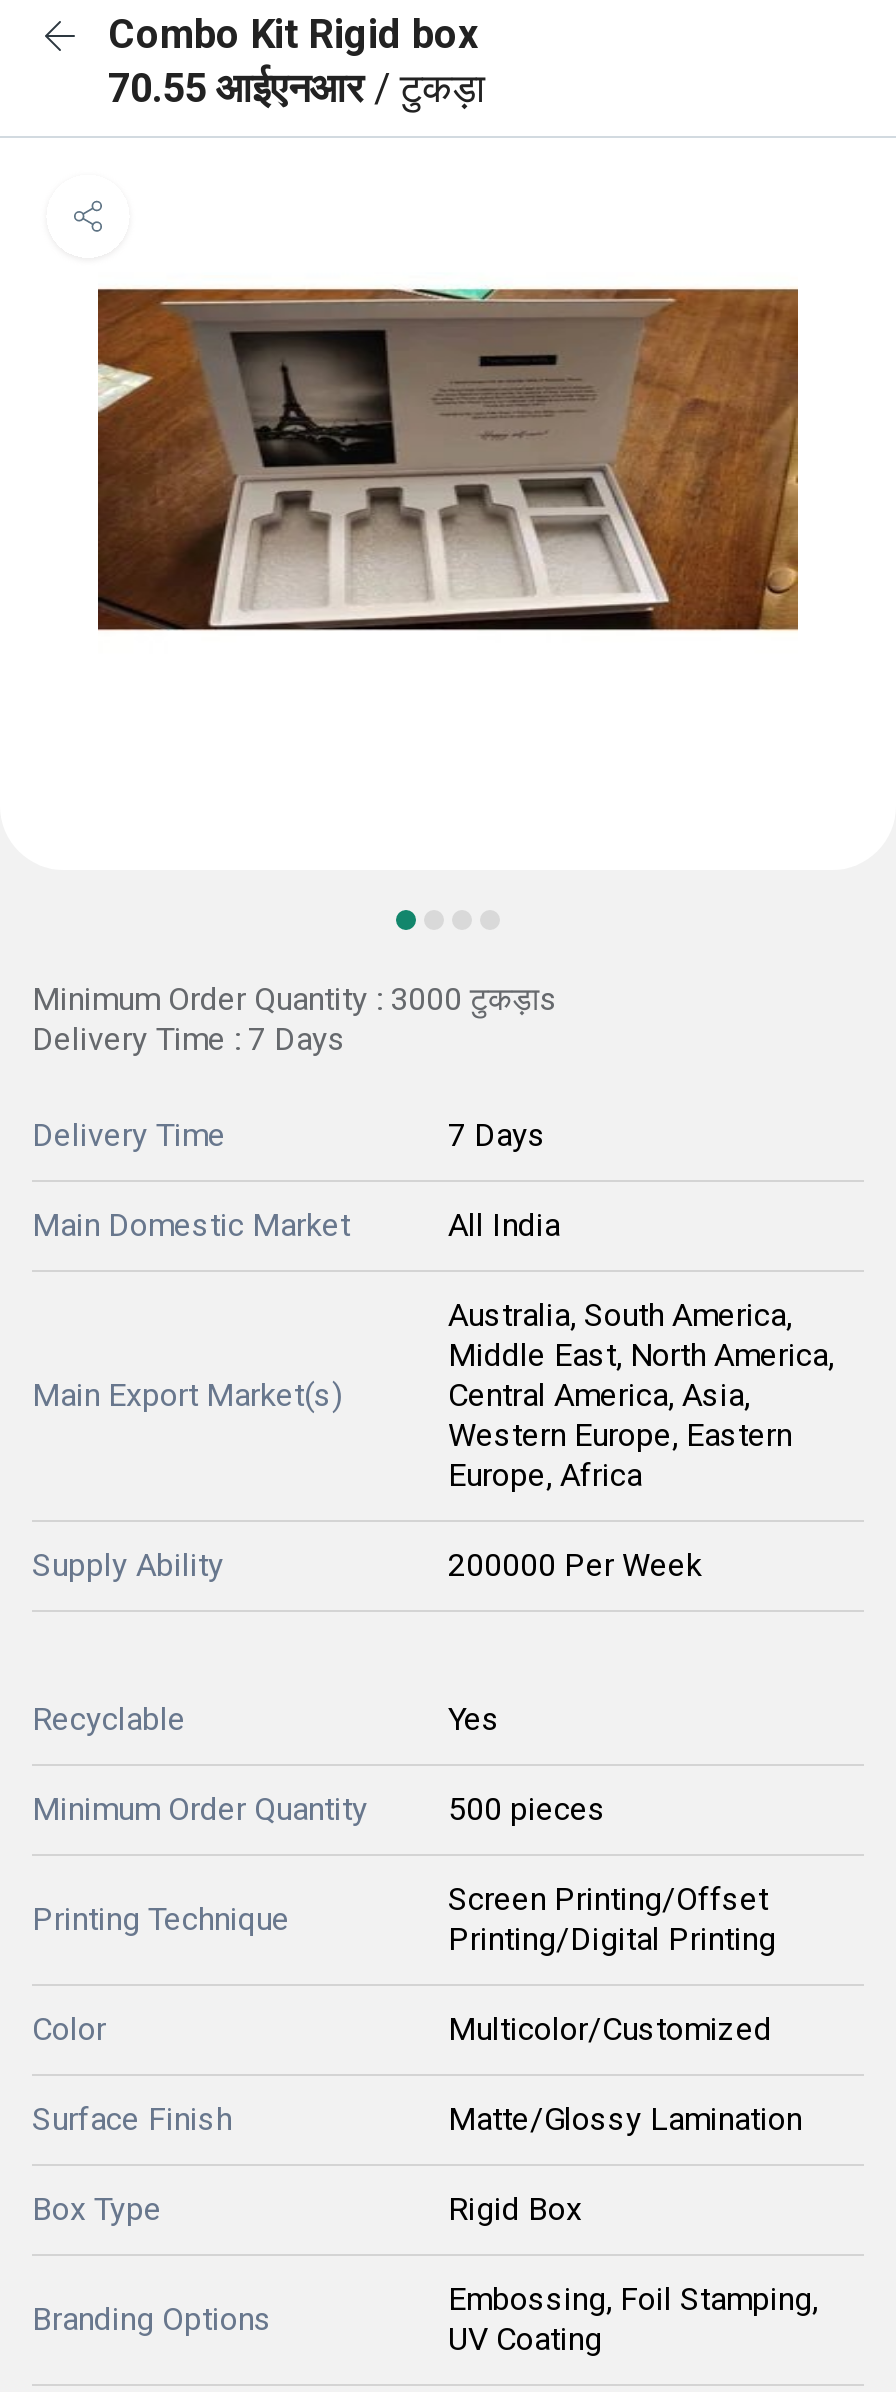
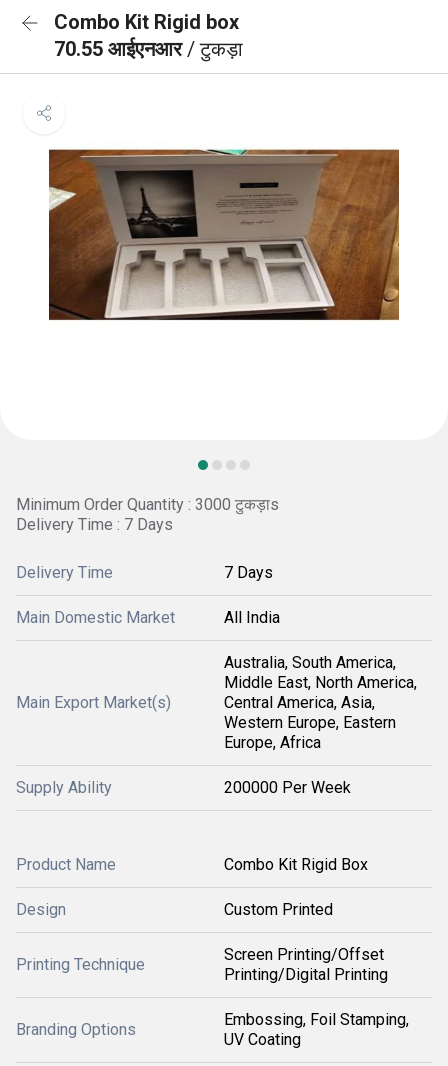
- Recyclable
- Yes
+ Product Name
+ Combo Kit Rigid Box

- Minimum Order Quantity
- 500 pieces
+ Design
+ Custom Printed

- Color
- Multicolor/Customized
- Surface Finish
- Matte/Glossy Lamination
- Box Type
- Rigid Box
